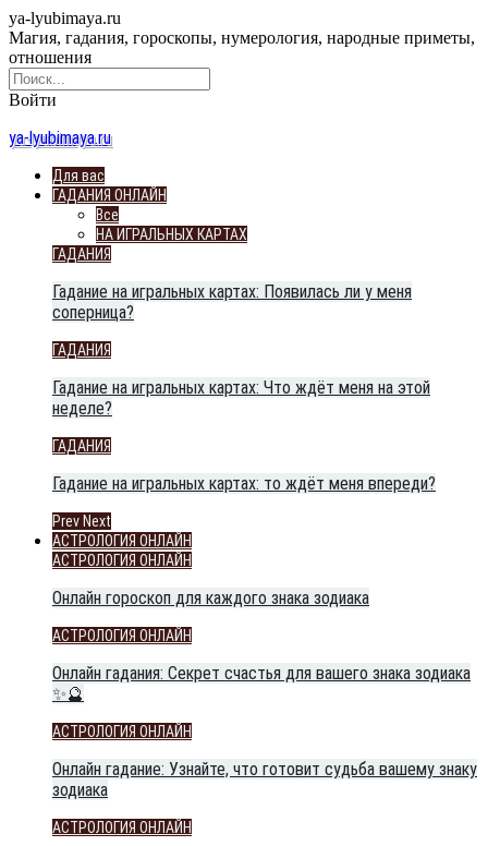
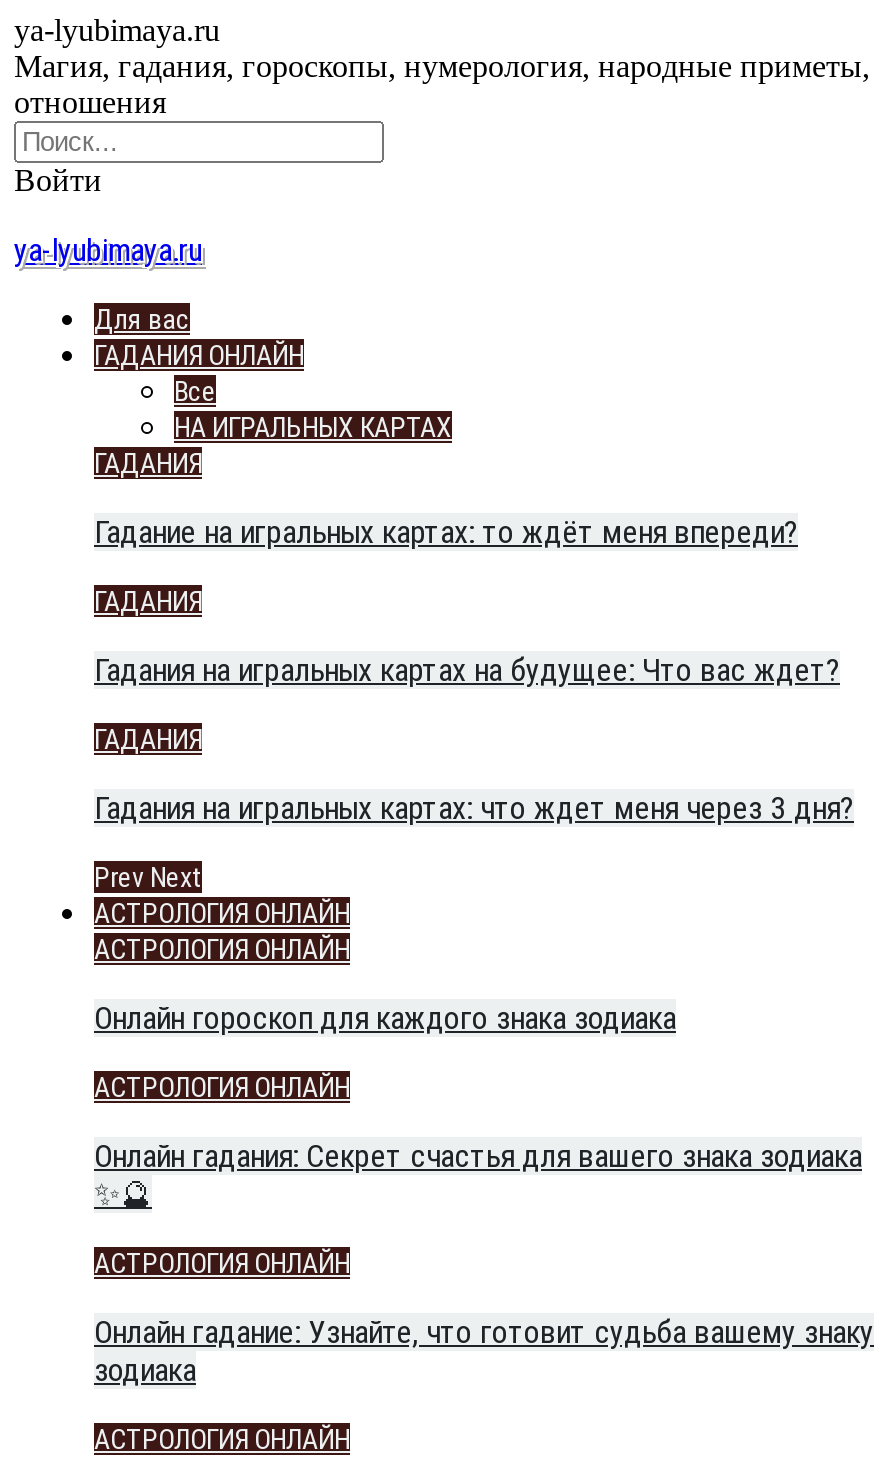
- Гадание на игральных картах: Появилась ли у меня
- соперница?

- Гадание на игральных картах: Что ждёт меня на этой
- неделе?
+ Гадания на игральных картах на будущее: Что вас ждет?

+ Гадания на игральных картах: что ждет меня через 3 дня?

moved up: Гадание на игральных картах: то ждёт меня впереди?
